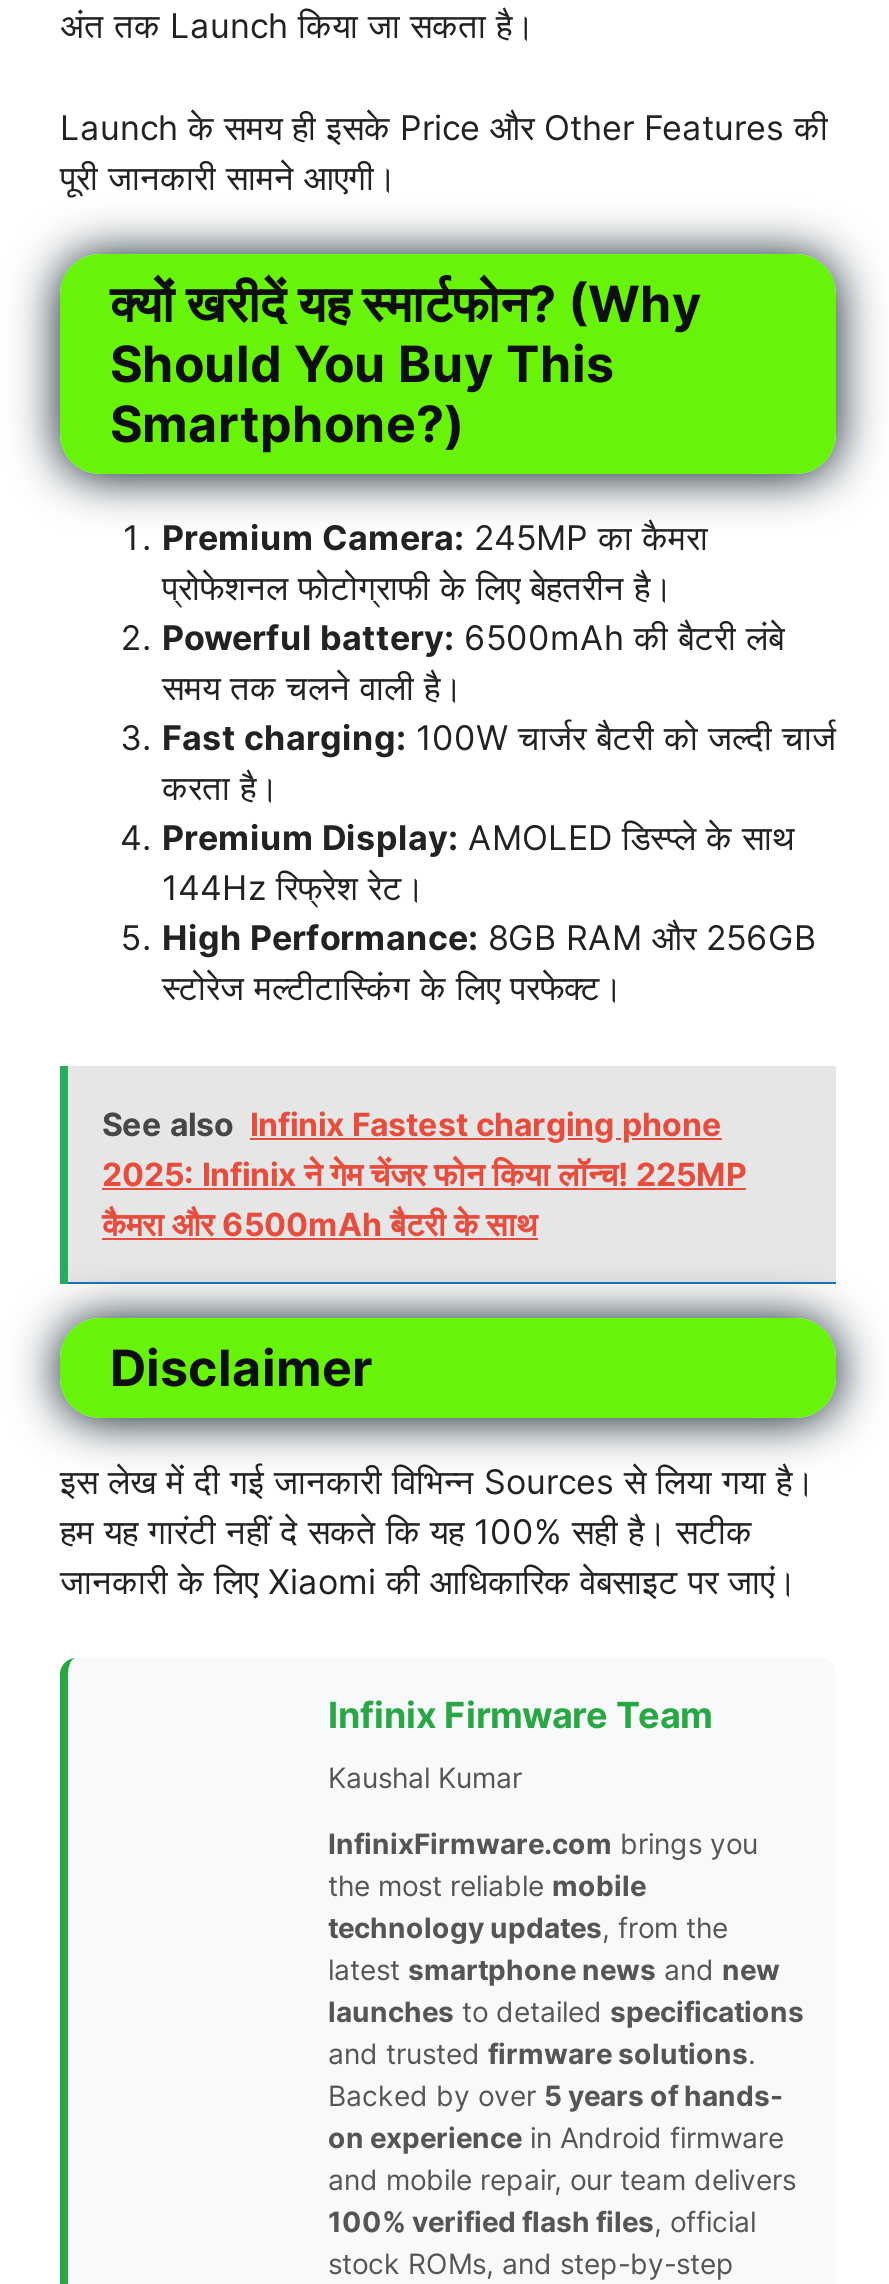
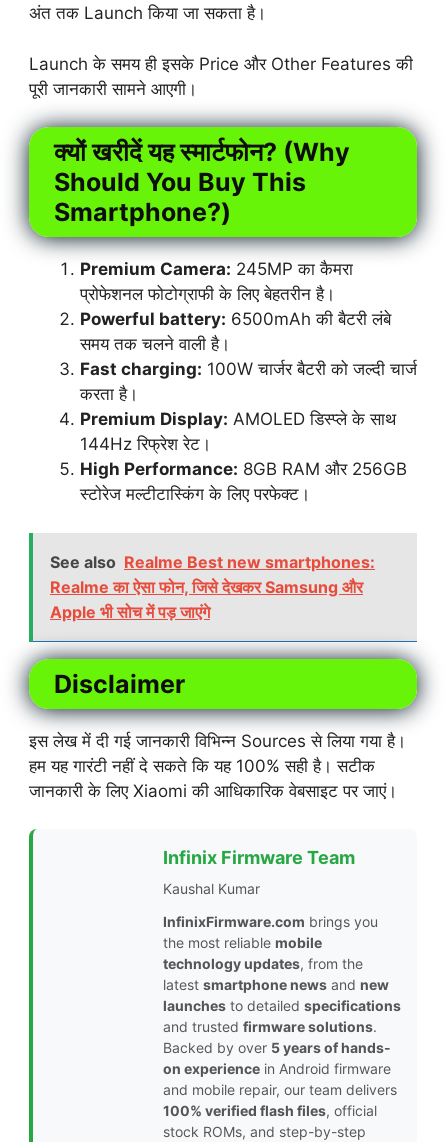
- See also Infinix Fastest charging phone
- 2025: Infinix ने गेम चेंजर फोन किया लॉन्च! 225MP
- कैमरा और 6500mAh बैटरी के साथ
+ See also Realme Best new smartphones:
+ Realme का ऐसा फोन, जिसे देखकर Samsung और
+ Apple भी सोच में पड़ जाएंगे
